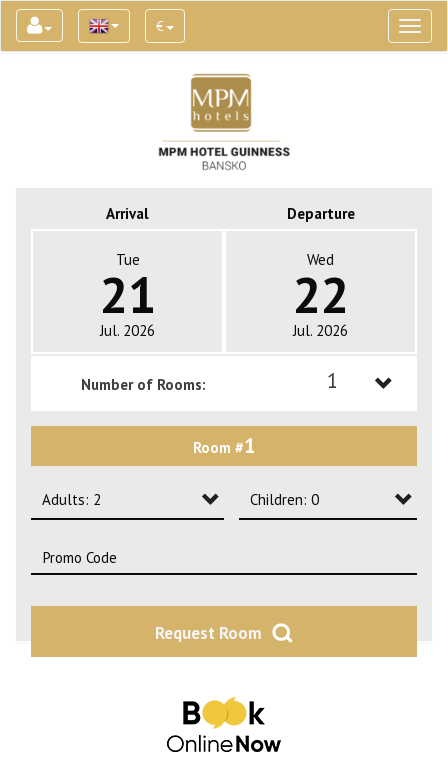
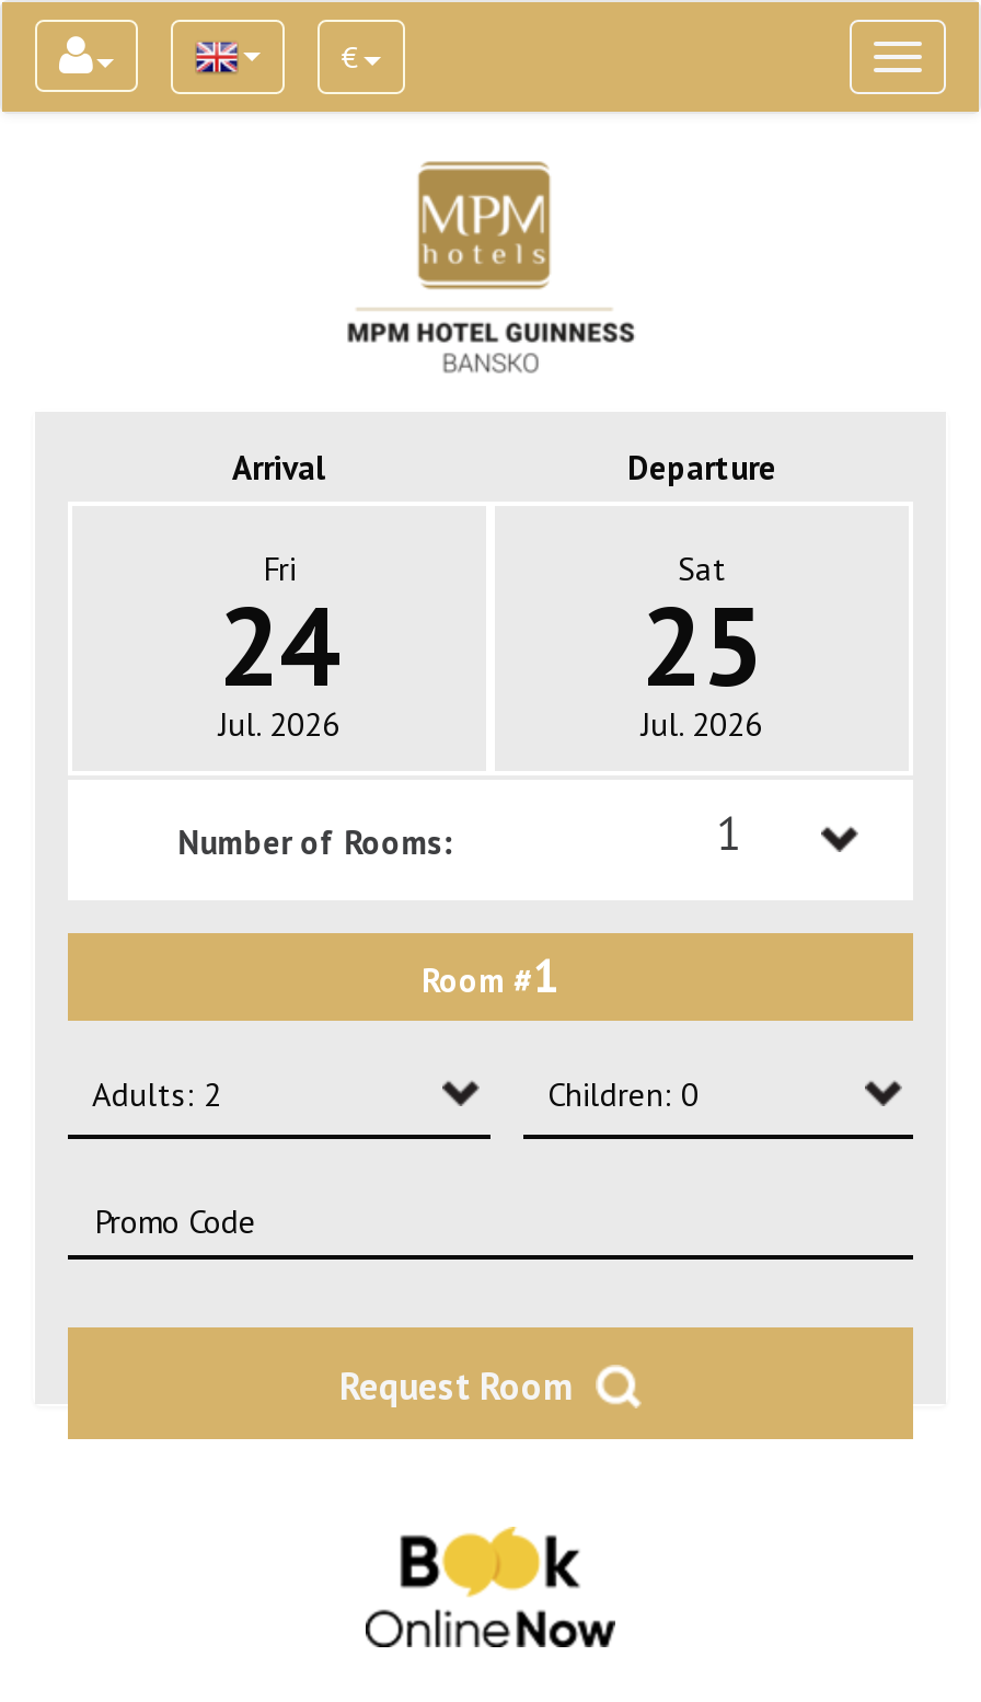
- Tue
- 21
+ Fri
+ 24

- Wed
- 22
+ Sat
+ 25
